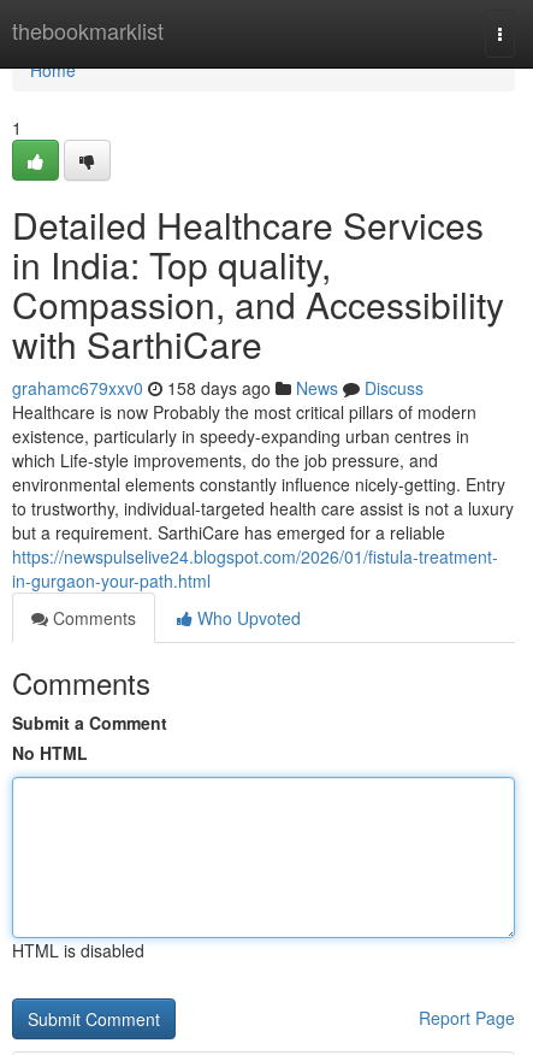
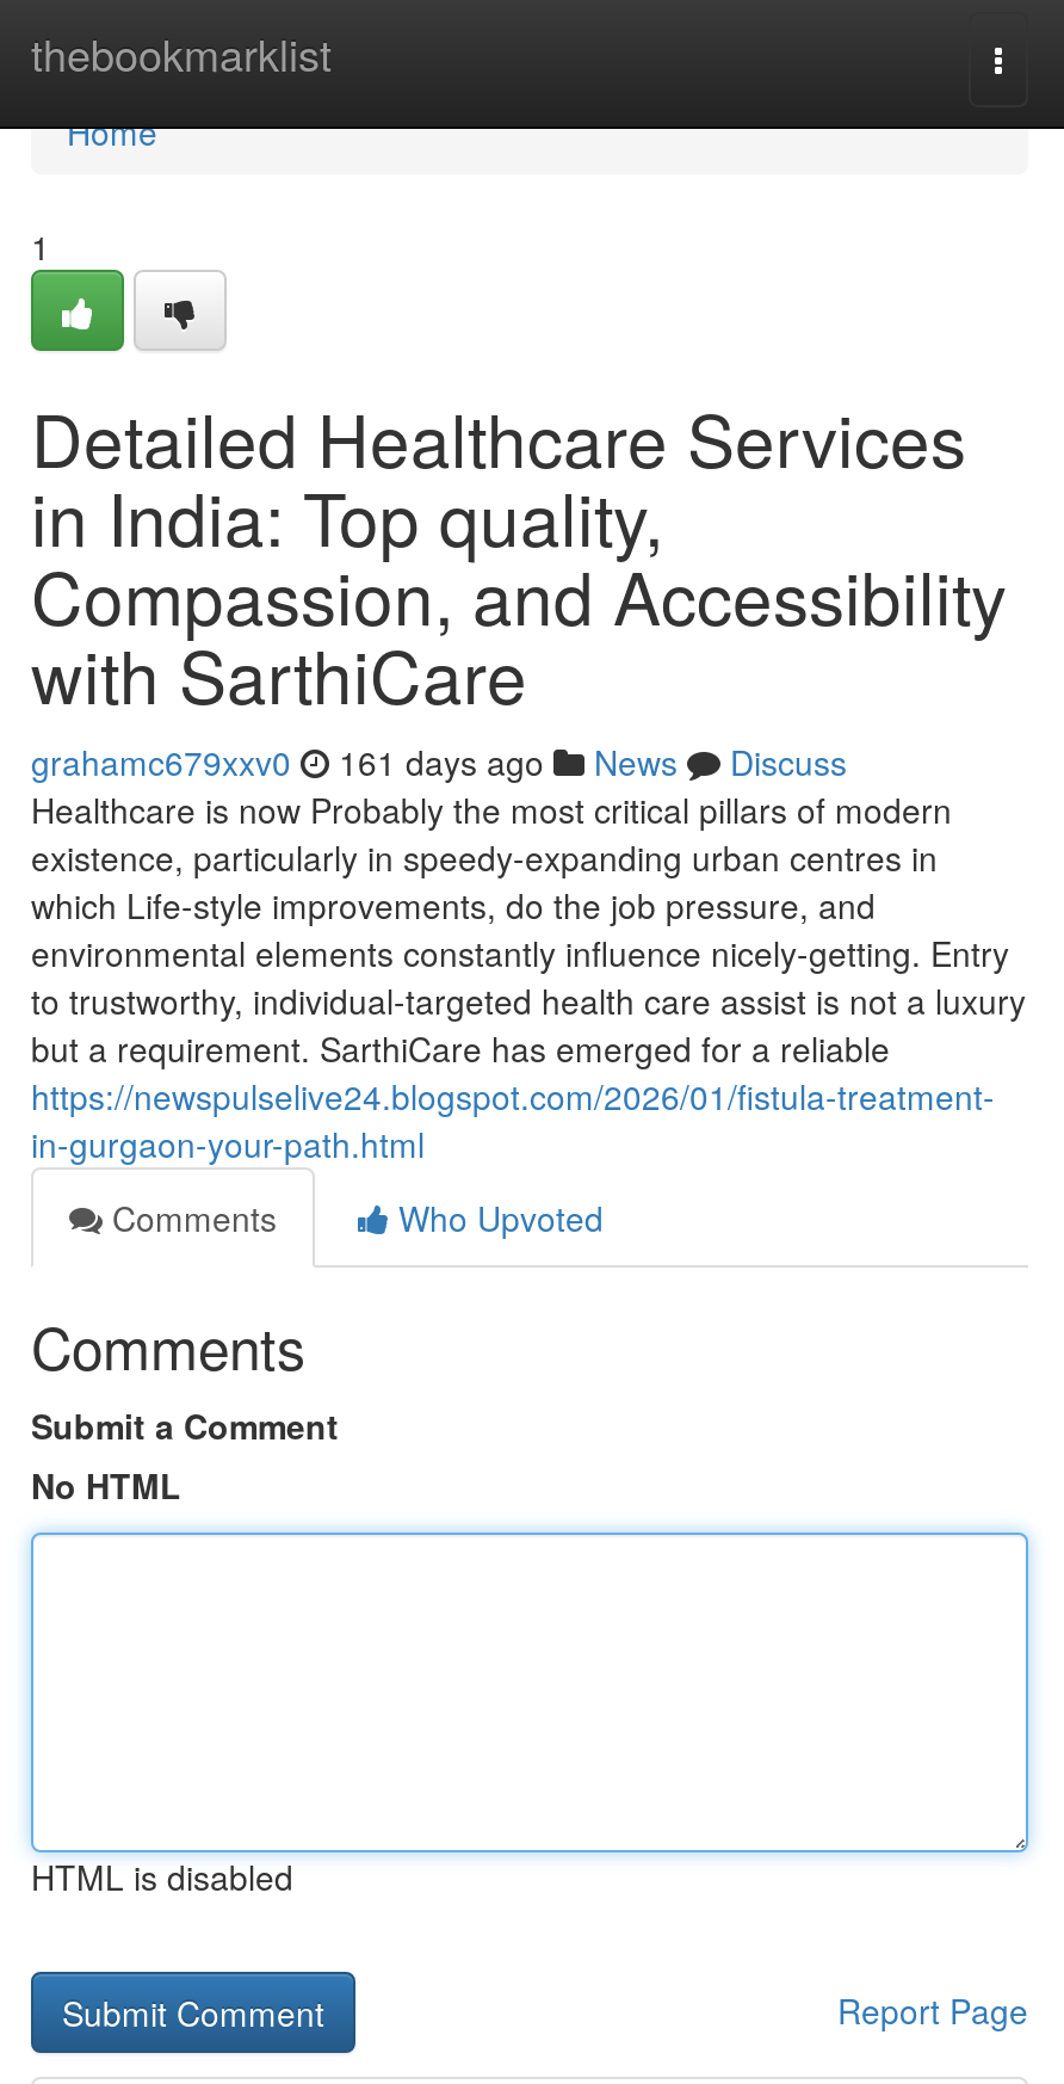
- grahamc679xxv0 158 days ago News Discuss
+ grahamc679xxv0 161 days ago News Discuss
